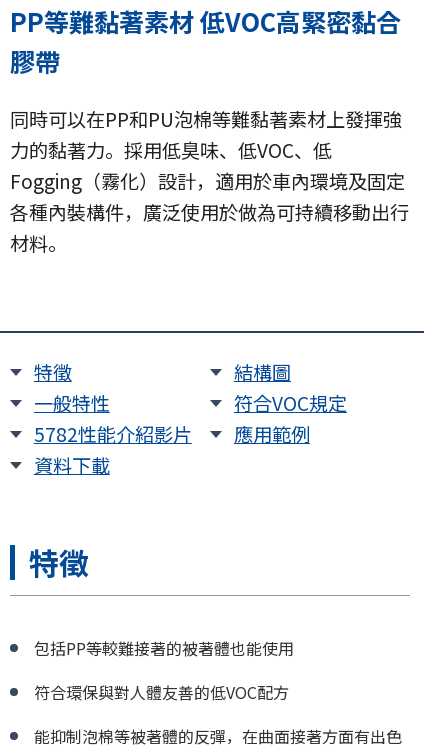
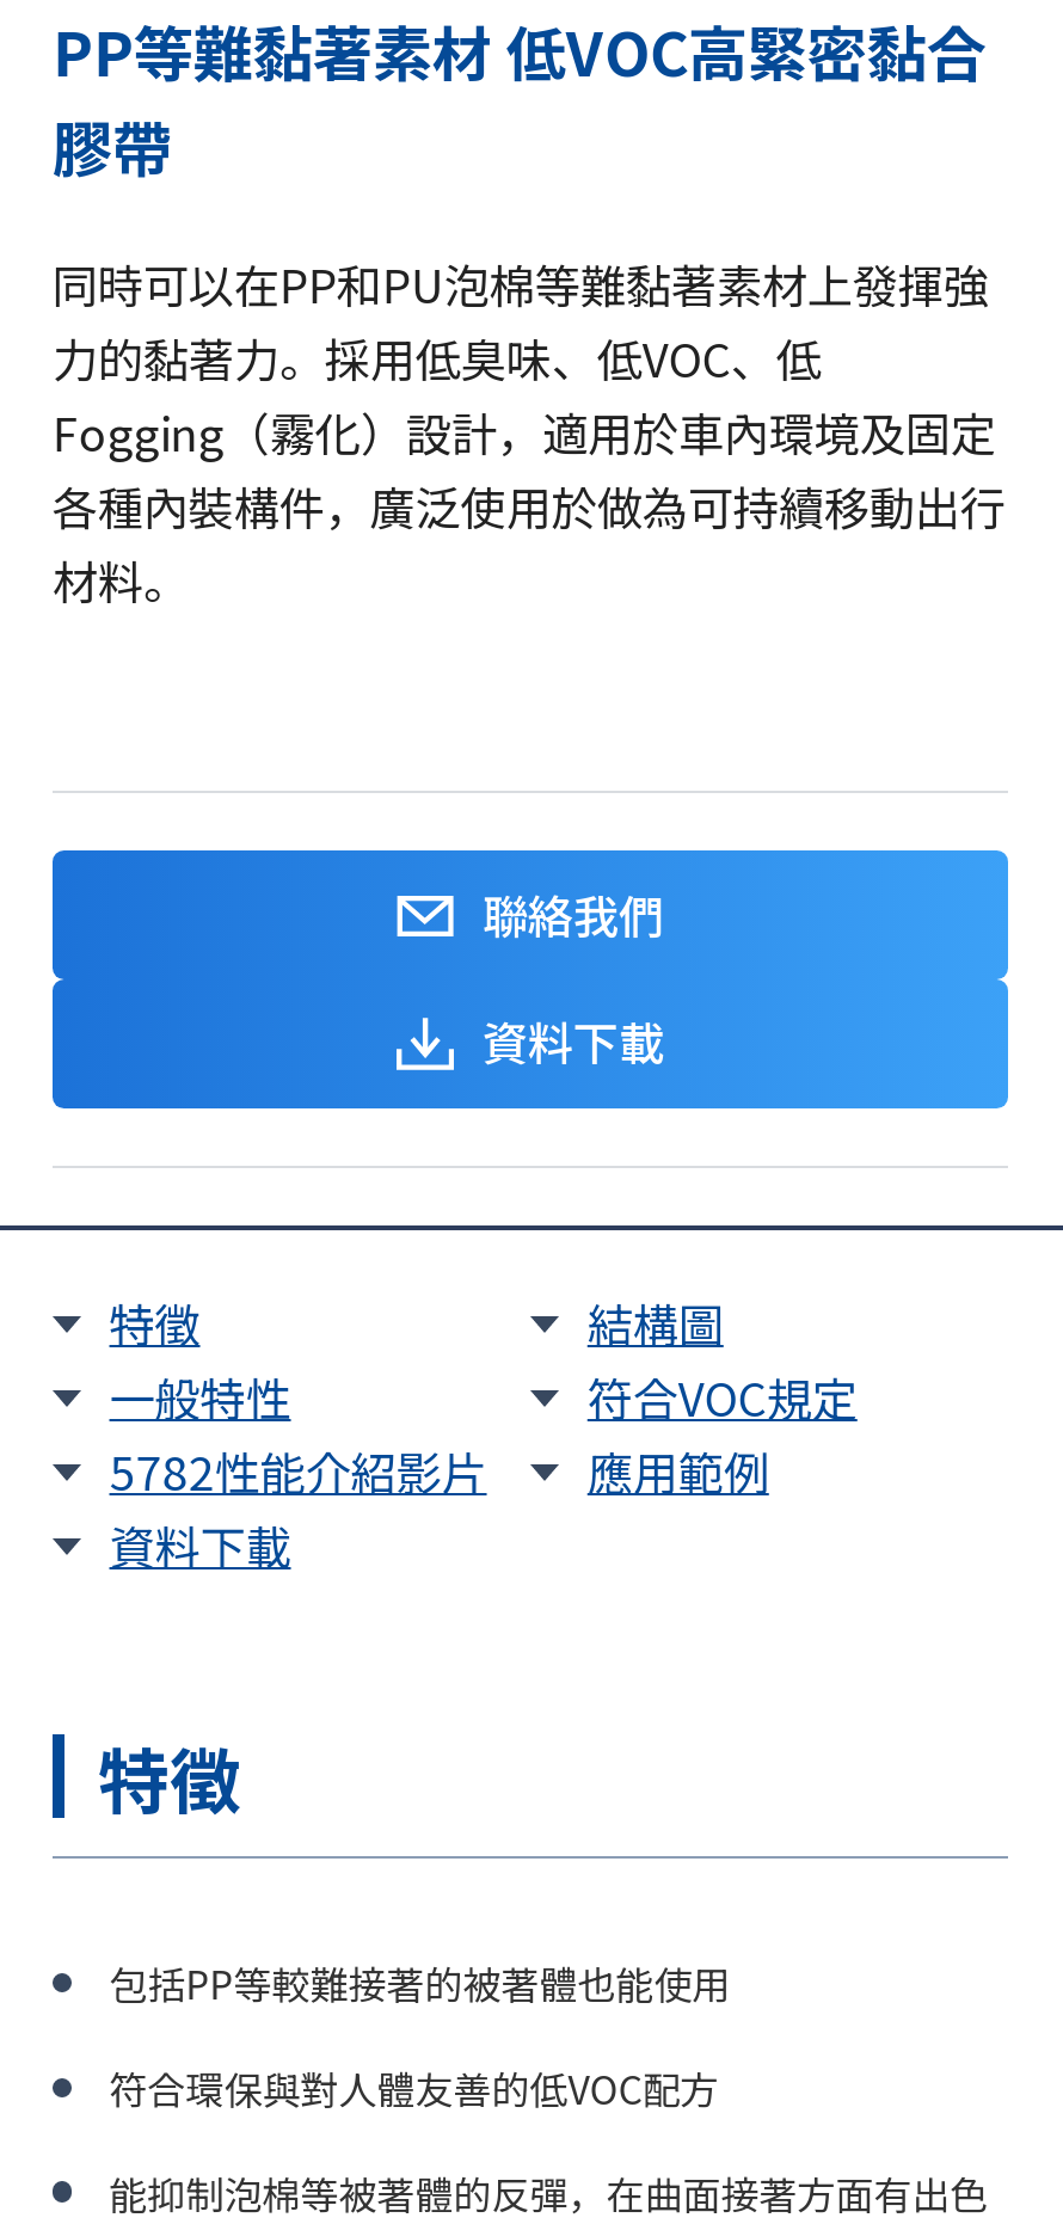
+ [image]
+ 聯絡我們
+ 資料下載
